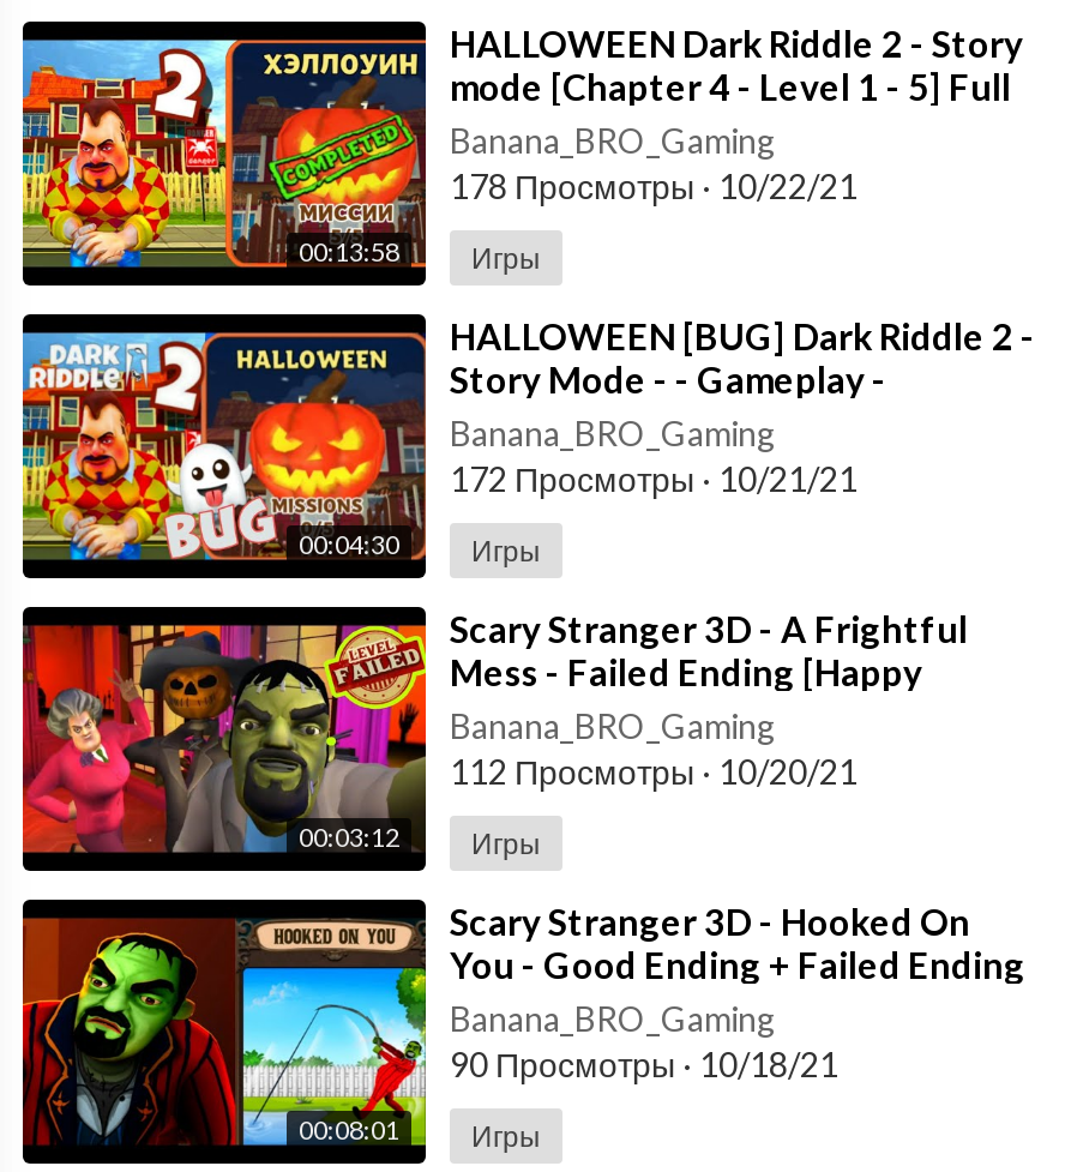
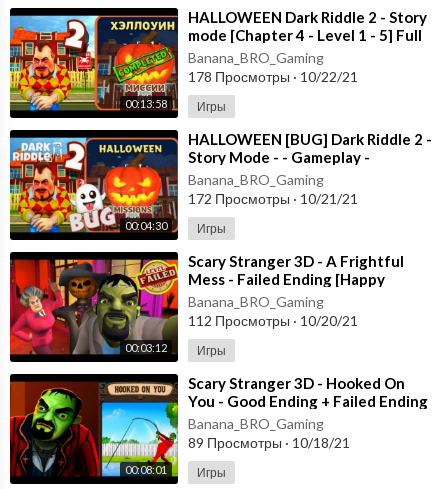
- 90 Просмотры · 10/18/21
+ 89 Просмотры · 10/18/21
